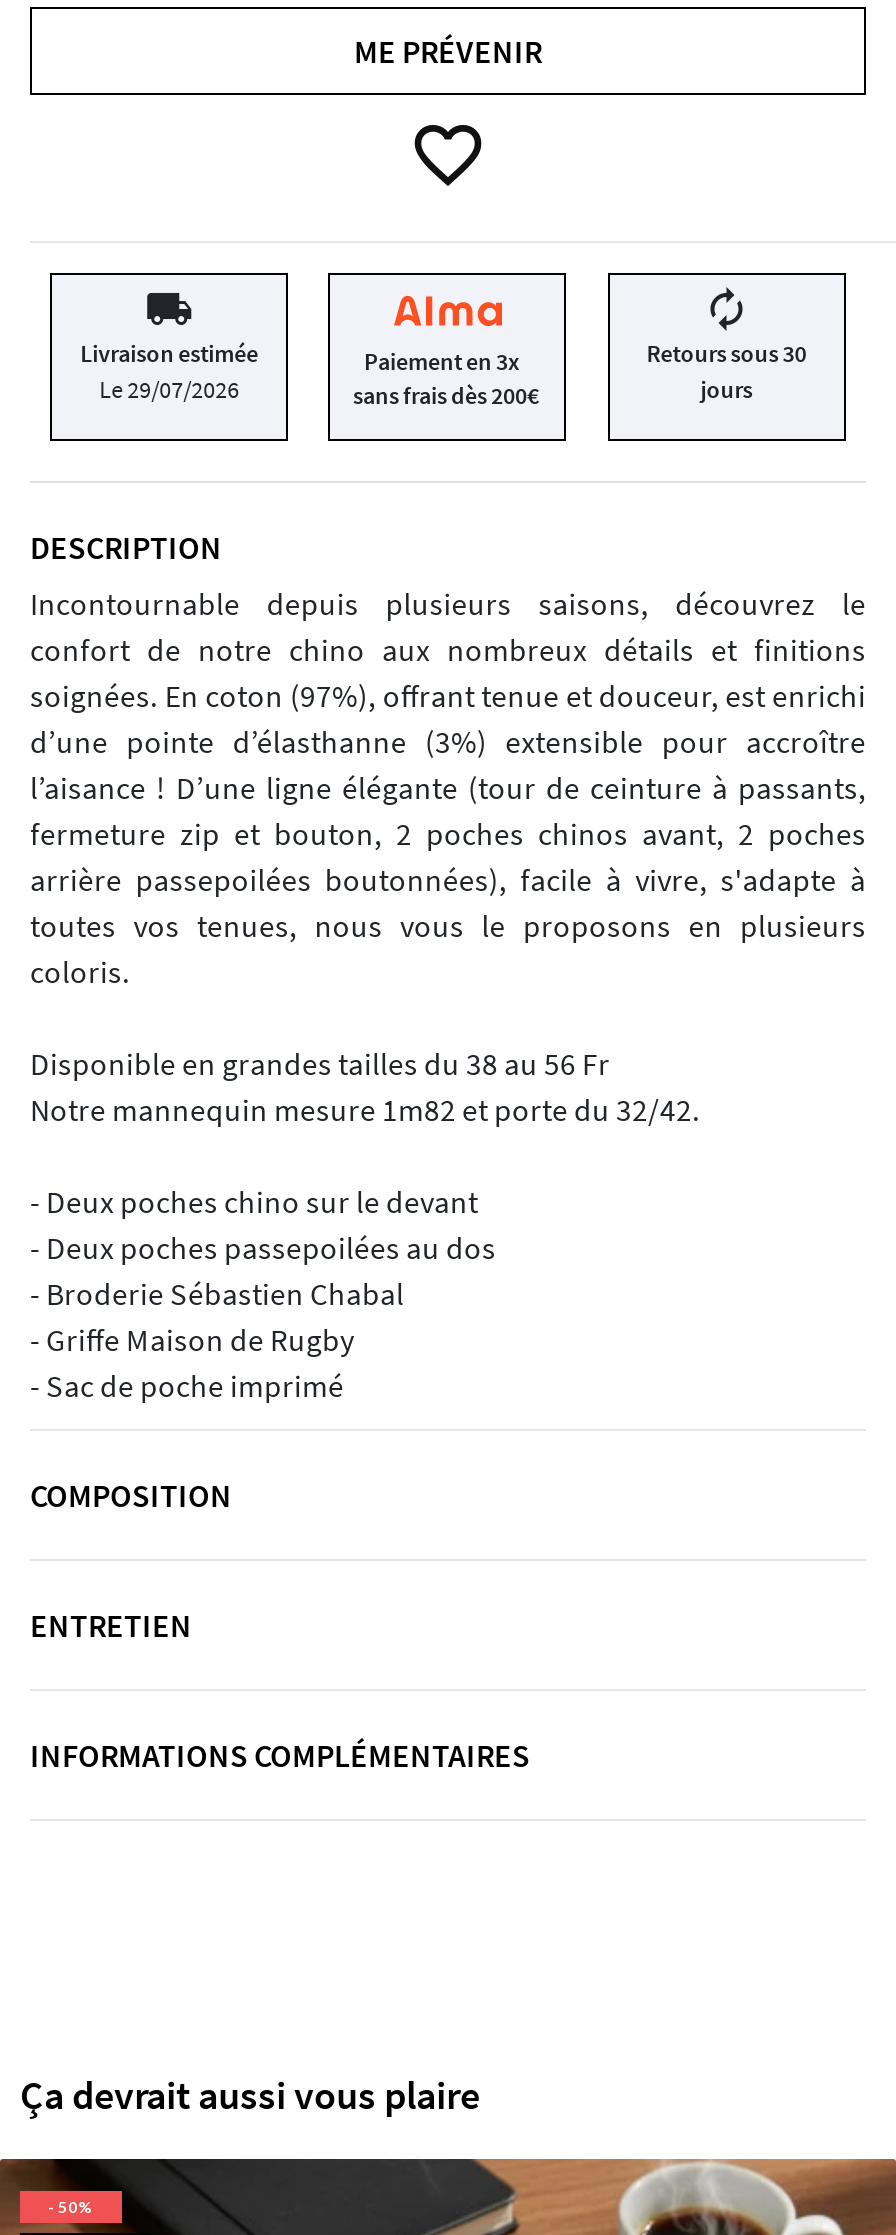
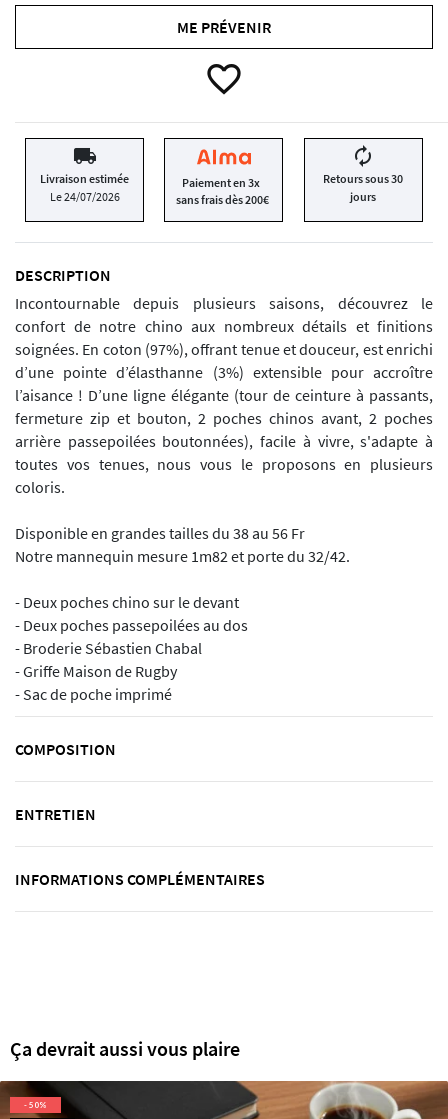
- Le 29/07/2026
+ Le 24/07/2026
